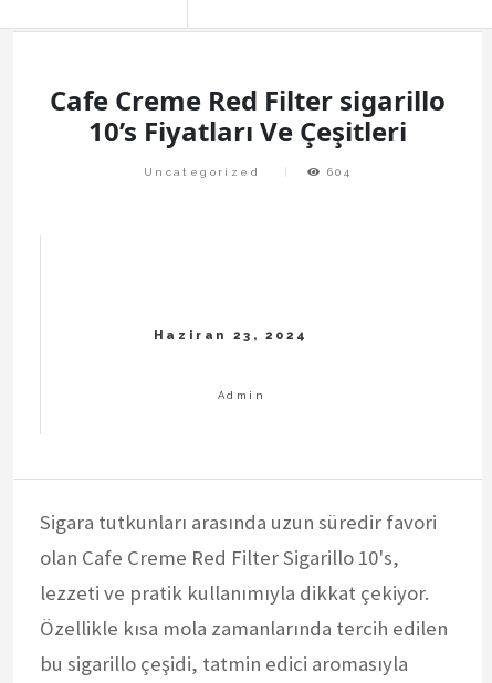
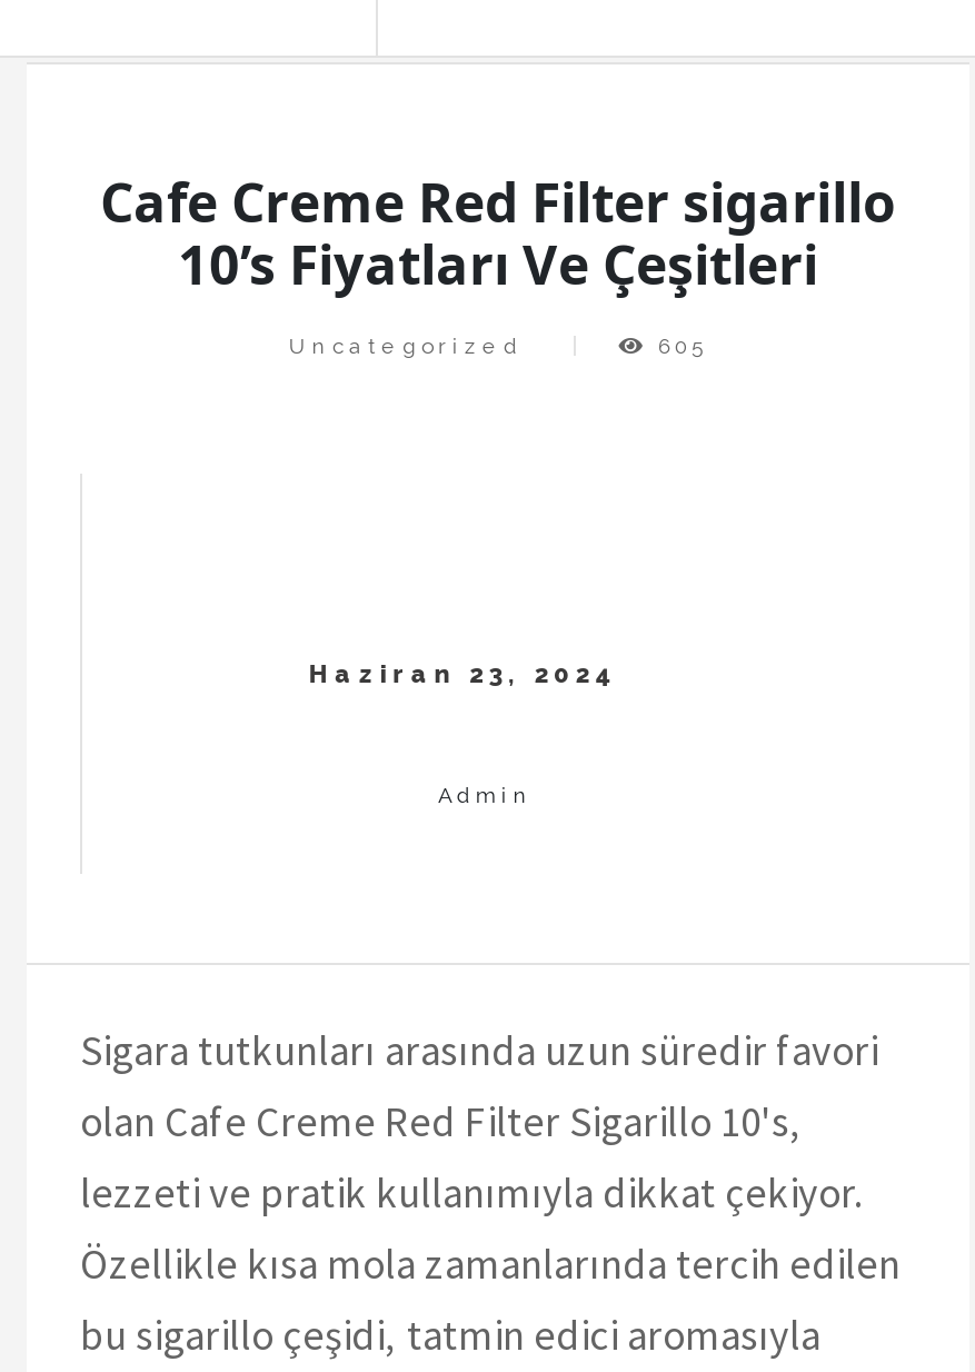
- 604
+ 605
